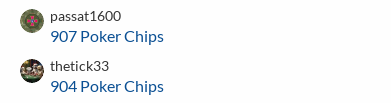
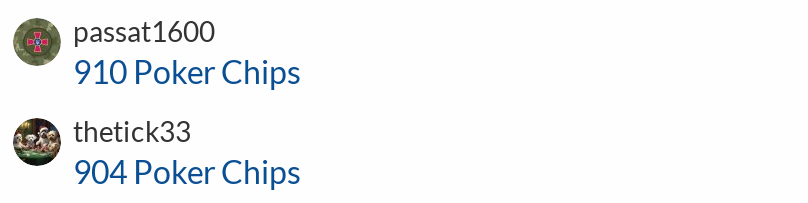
- 907 Poker Chips
+ 910 Poker Chips
